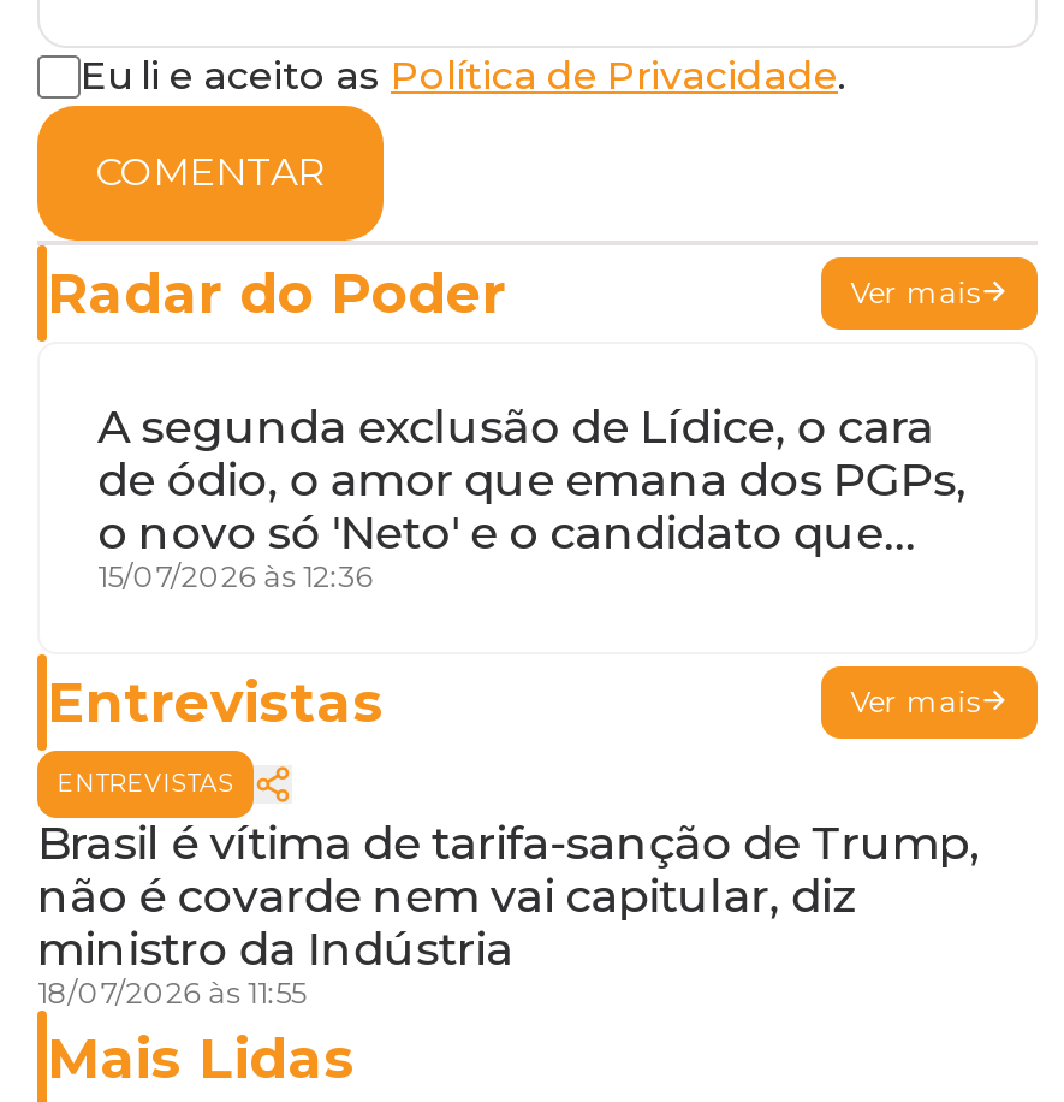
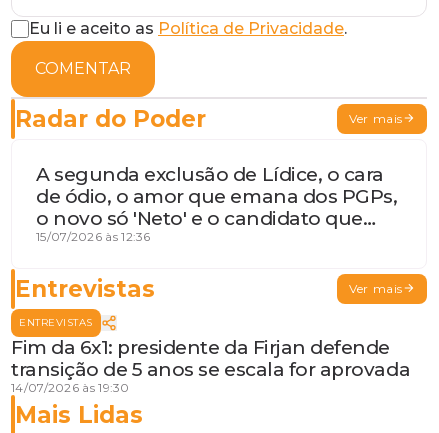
- Brasil é vítima de tarifa-sanção de Trump,
- não é covarde nem vai capitular, diz
- ministro da Indústria
- 18/07/2026 às 11:55
+ Fim da 6x1: presidente da Firjan defende
+ transição de 5 anos se escala for aprovada
+ 14/07/2026 às 19:30
